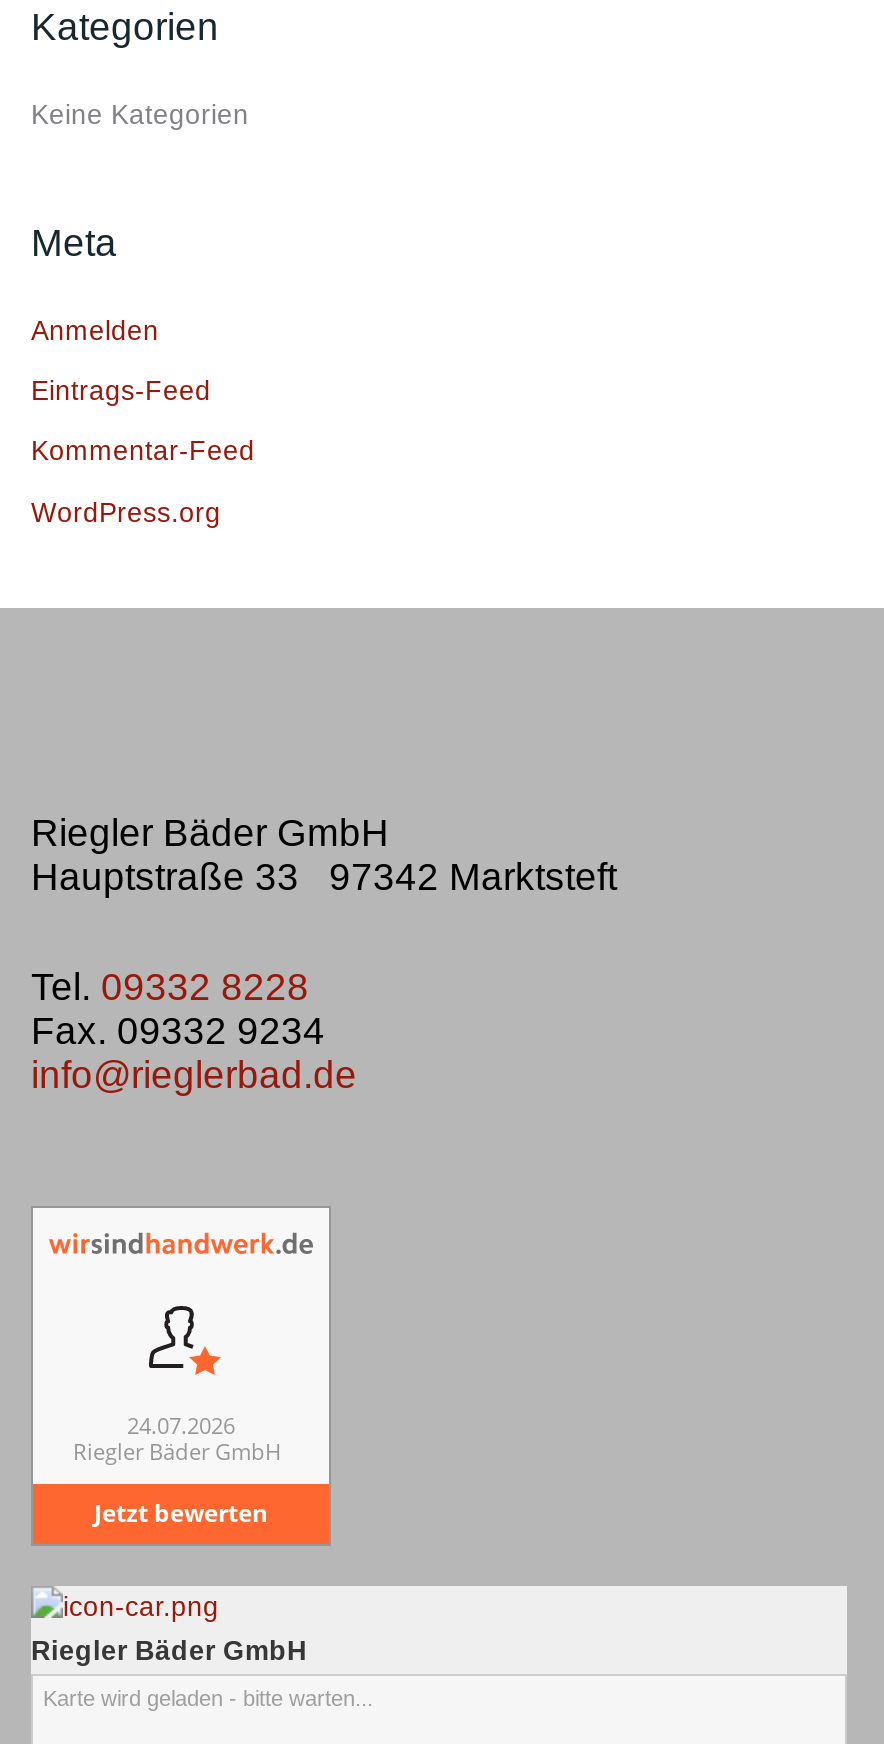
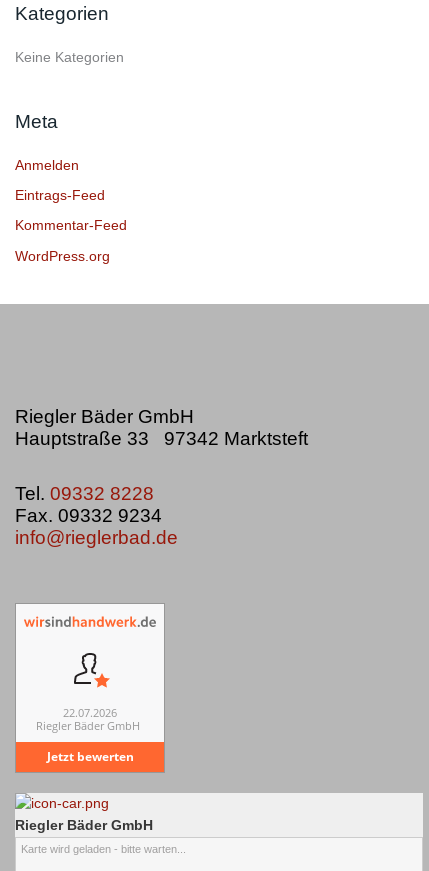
- 24.07.2026
+ 22.07.2026
